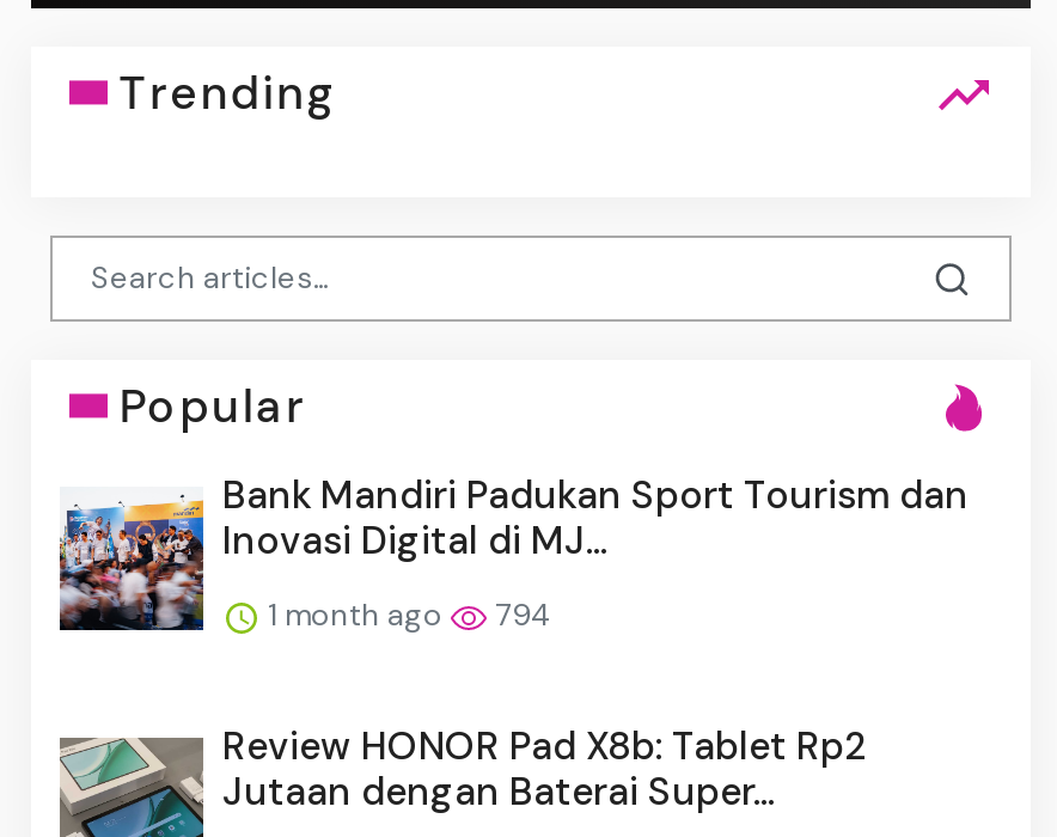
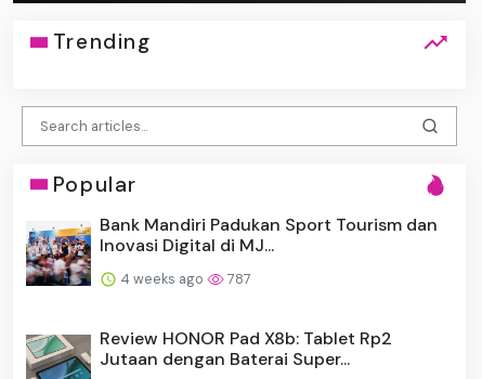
- 1 month ago
+ 4 weeks ago

- 794
+ 787
